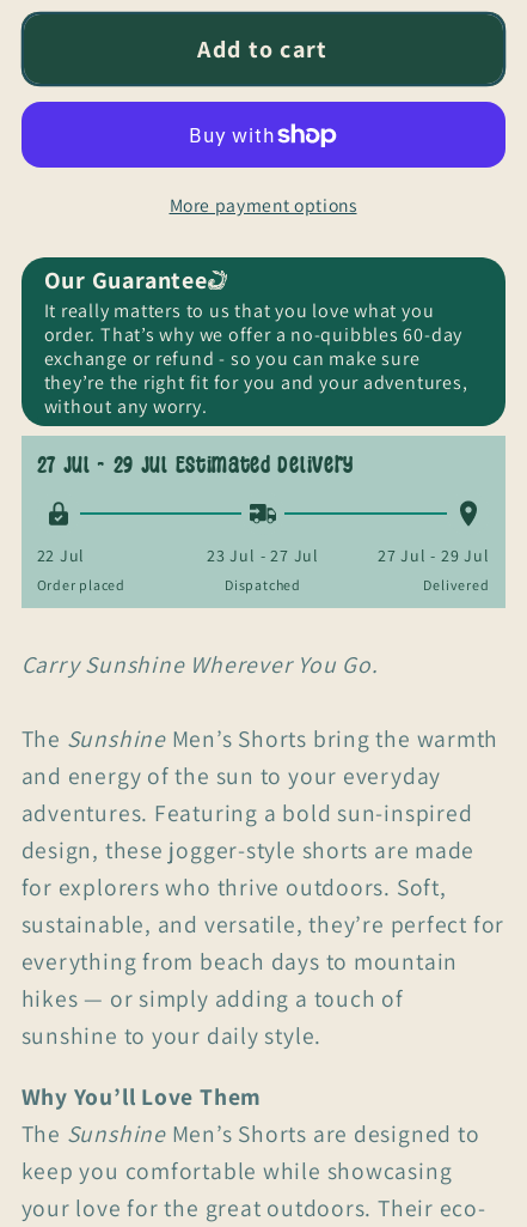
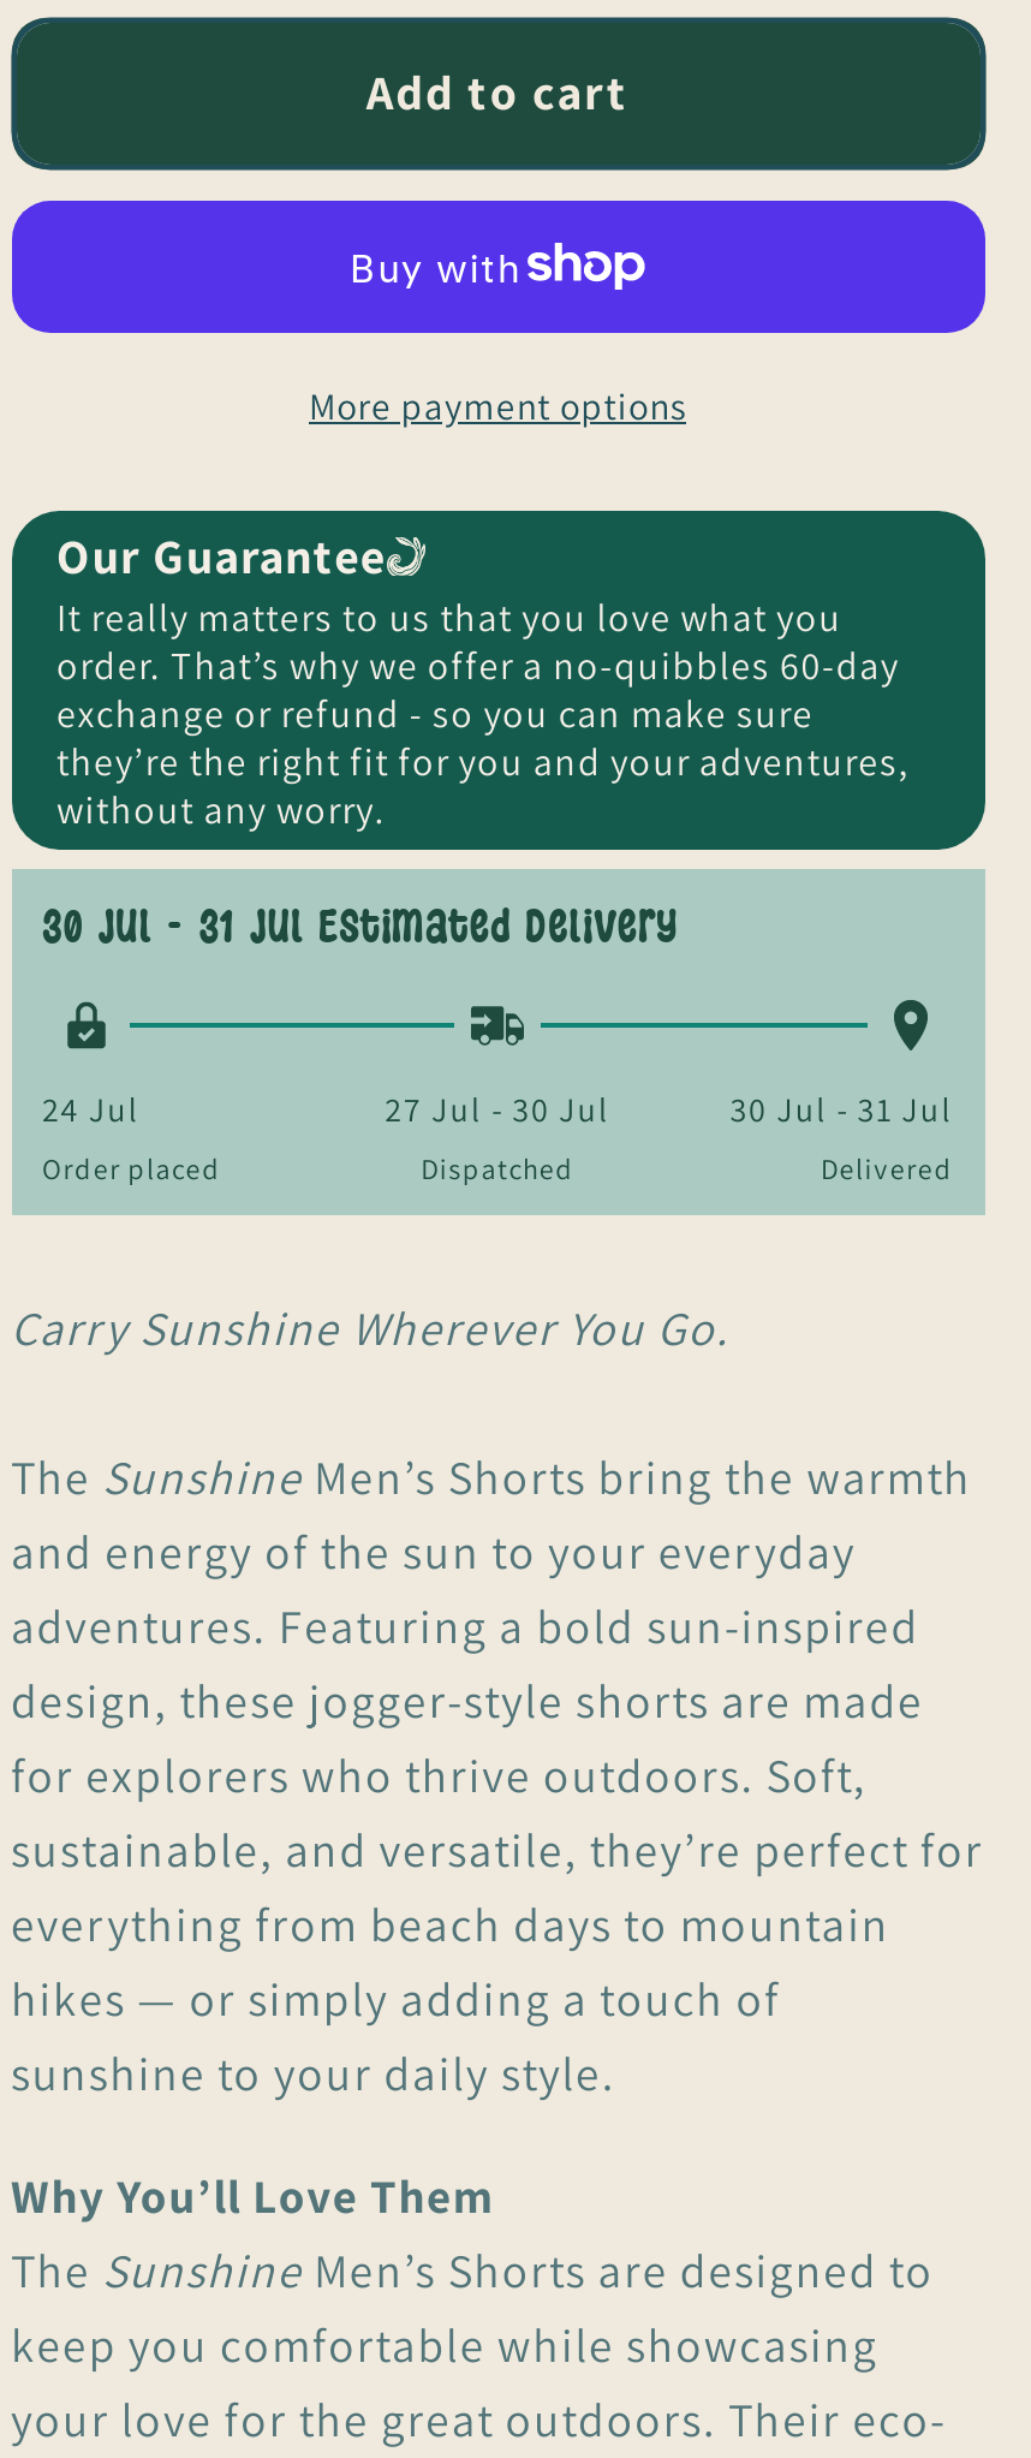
- 27 Jul - 29 Jul Estimated Delivery
+ 30 Jul - 31 Jul Estimated Delivery

- 22 Jul
+ 24 Jul

- 23 Jul - 27 Jul
+ 27 Jul - 30 Jul

- 27 Jul - 29 Jul
+ 30 Jul - 31 Jul
